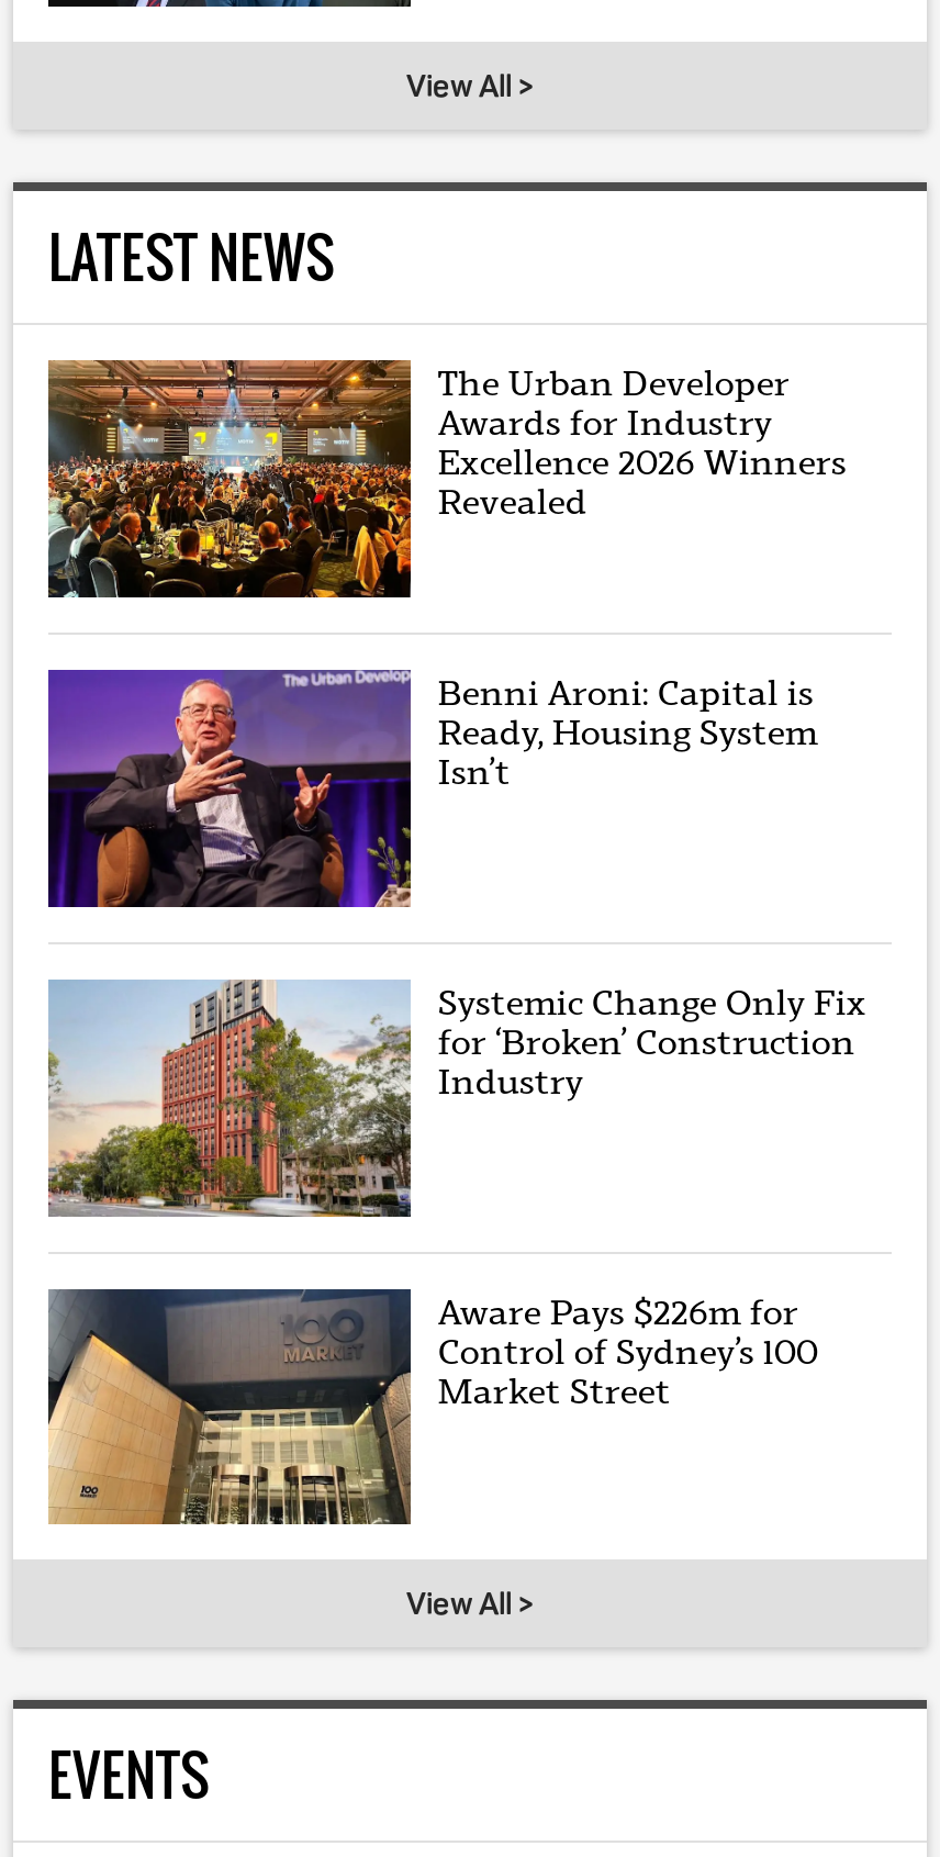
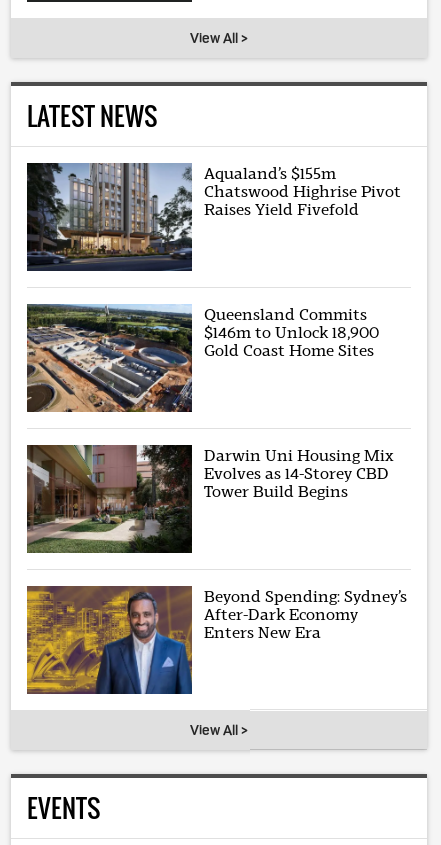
- [image]
- The Urban Developer
- Awards for Industry
- Excellence 2026 Winners
- Revealed
+ [image]
+ Aqualand’s $155m
+ Chatswood Highrise Pivot
+ Raises Yield Fivefold

- [image]
- Benni Aroni: Capital is
- Ready, Housing System
- Isn’t
+ [image]
+ Queensland Commits
+ $146m to Unlock 18,900
+ Gold Coast Home Sites

- [image]
- Systemic Change Only Fix
- for ‘Broken’ Construction
- Industry
+ [image]
+ Darwin Uni Housing Mix
+ Evolves as 14-Storey CBD
+ Tower Build Begins

- [image]
- Aware Pays $226m for
- Control of Sydney’s 100
- Market Street
+ [image]
+ Beyond Spending: Sydney’s
+ After-Dark Economy
+ Enters New Era
